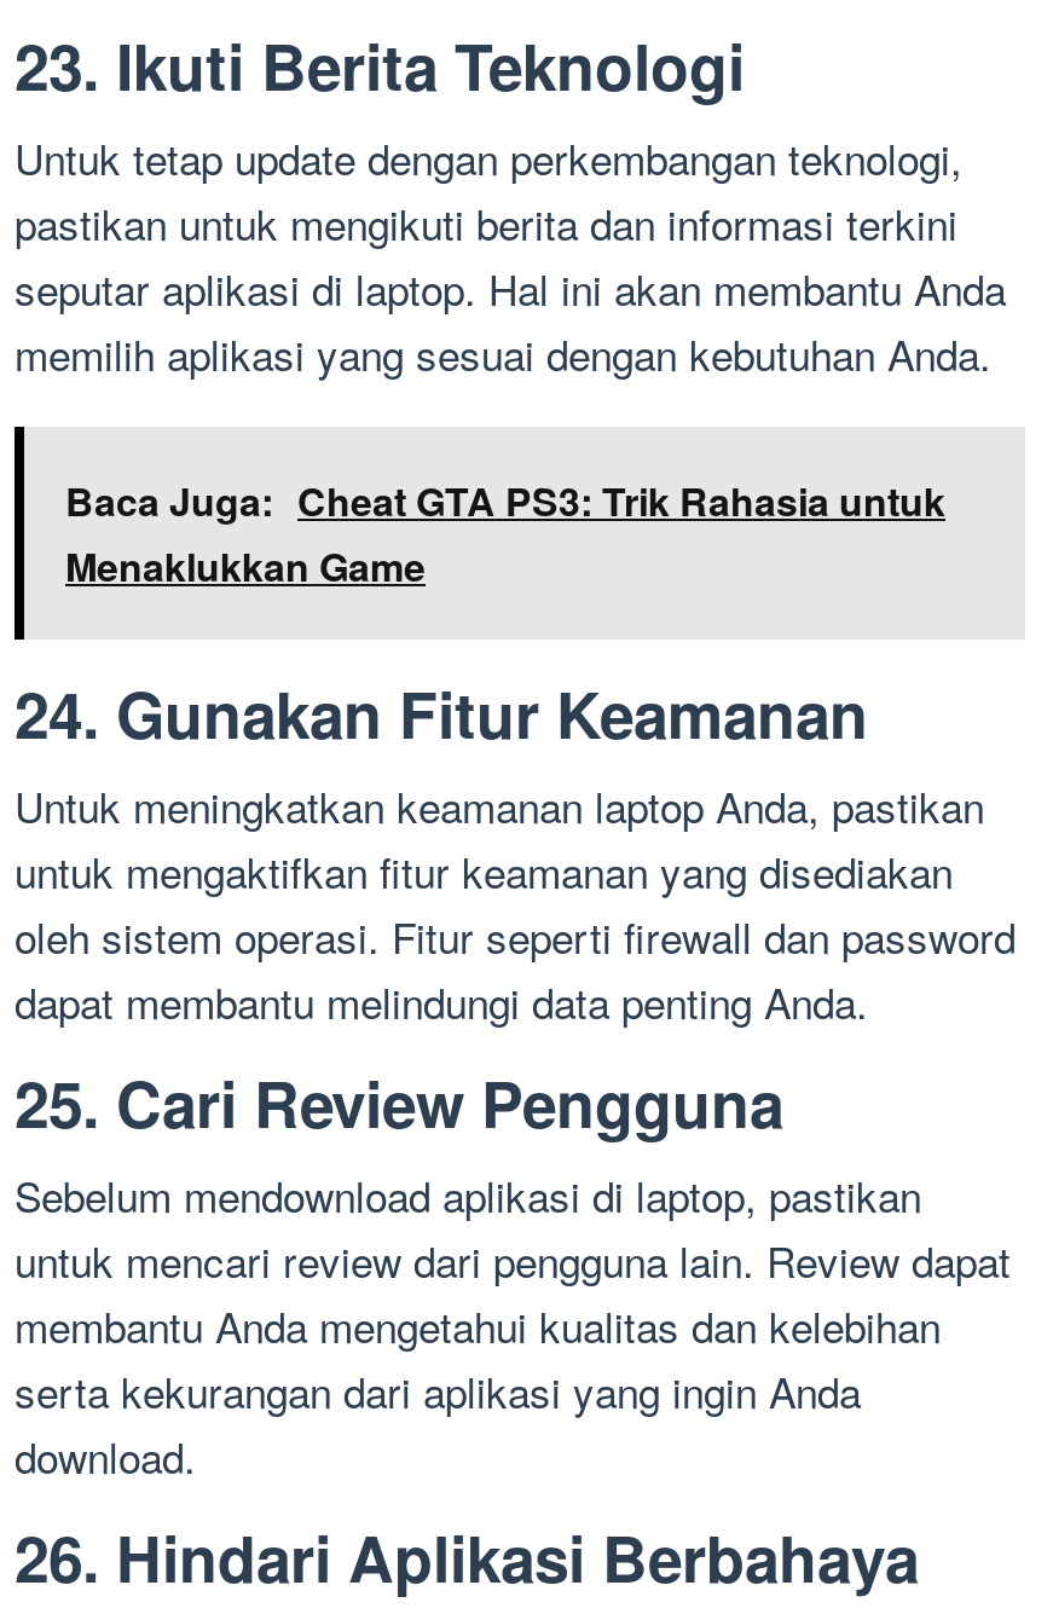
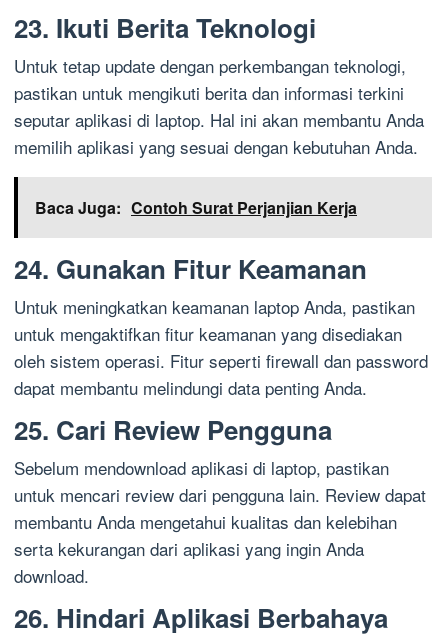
- Baca Juga: Cheat GTA PS3: Trik Rahasia untuk
- Menaklukkan Game
+ Baca Juga: Contoh Surat Perjanjian Kerja
